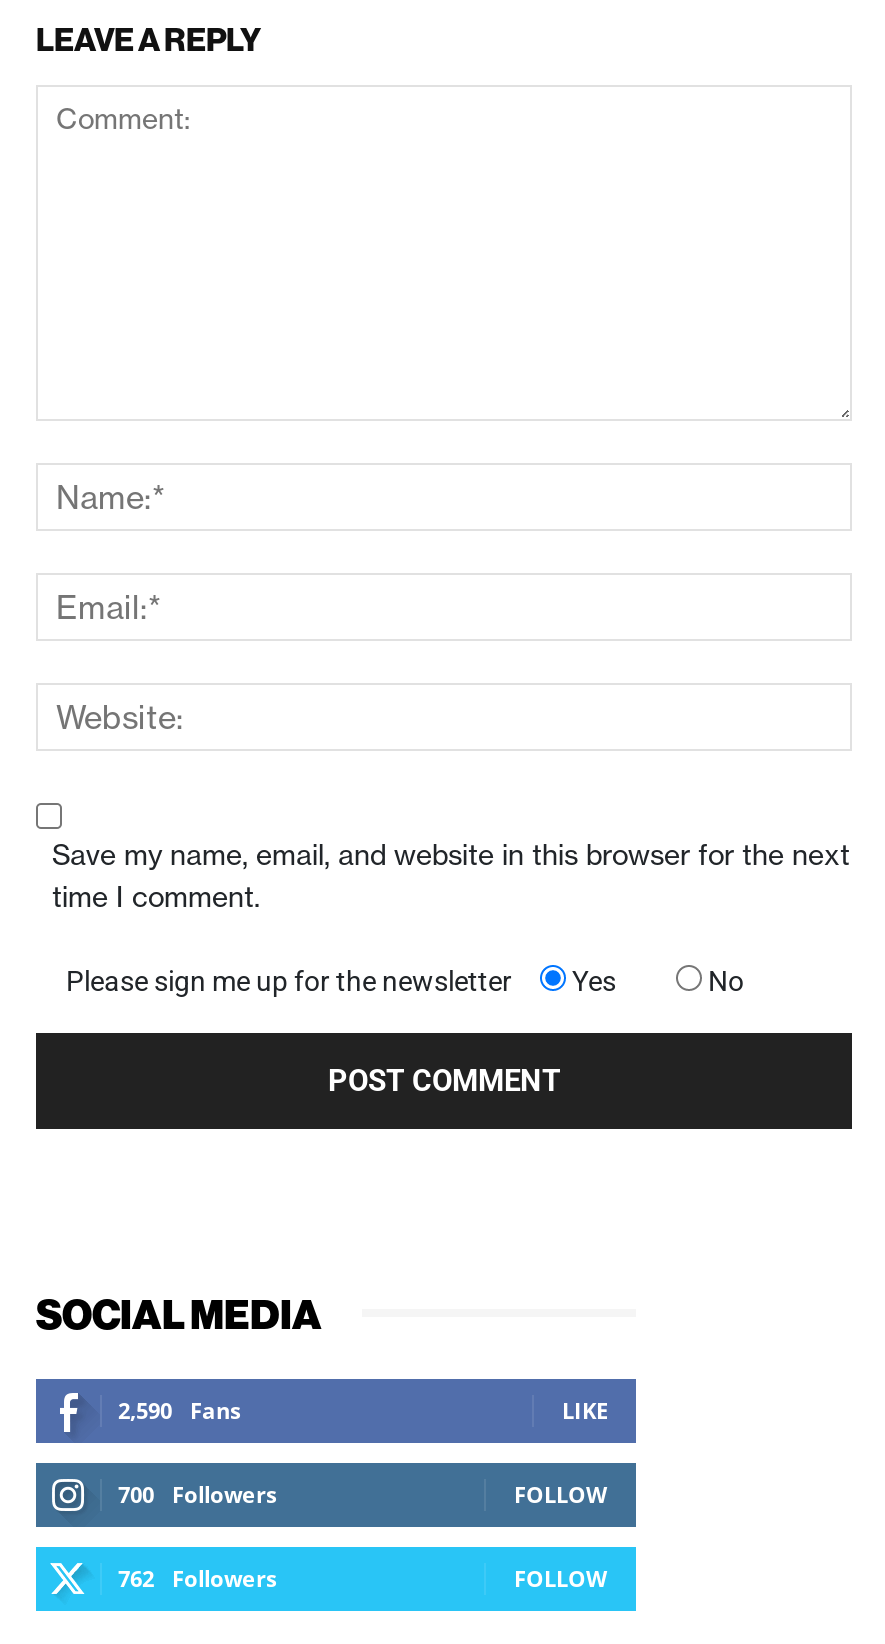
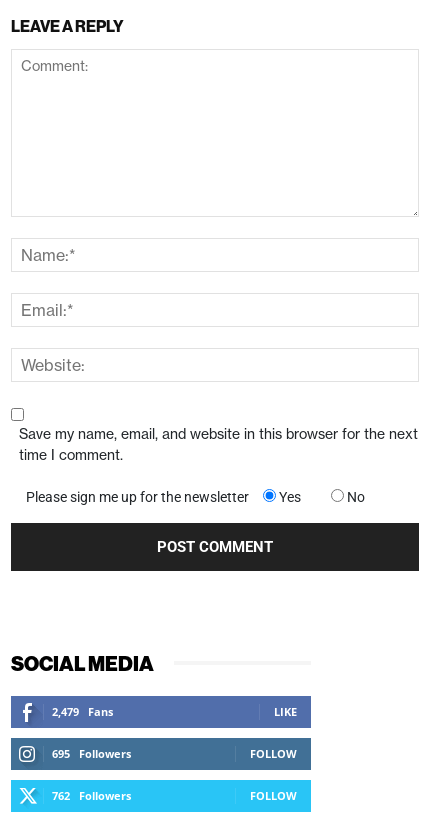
- 2,590 Fans
+ 2,479 Fans

- 700 Followers
+ 695 Followers
